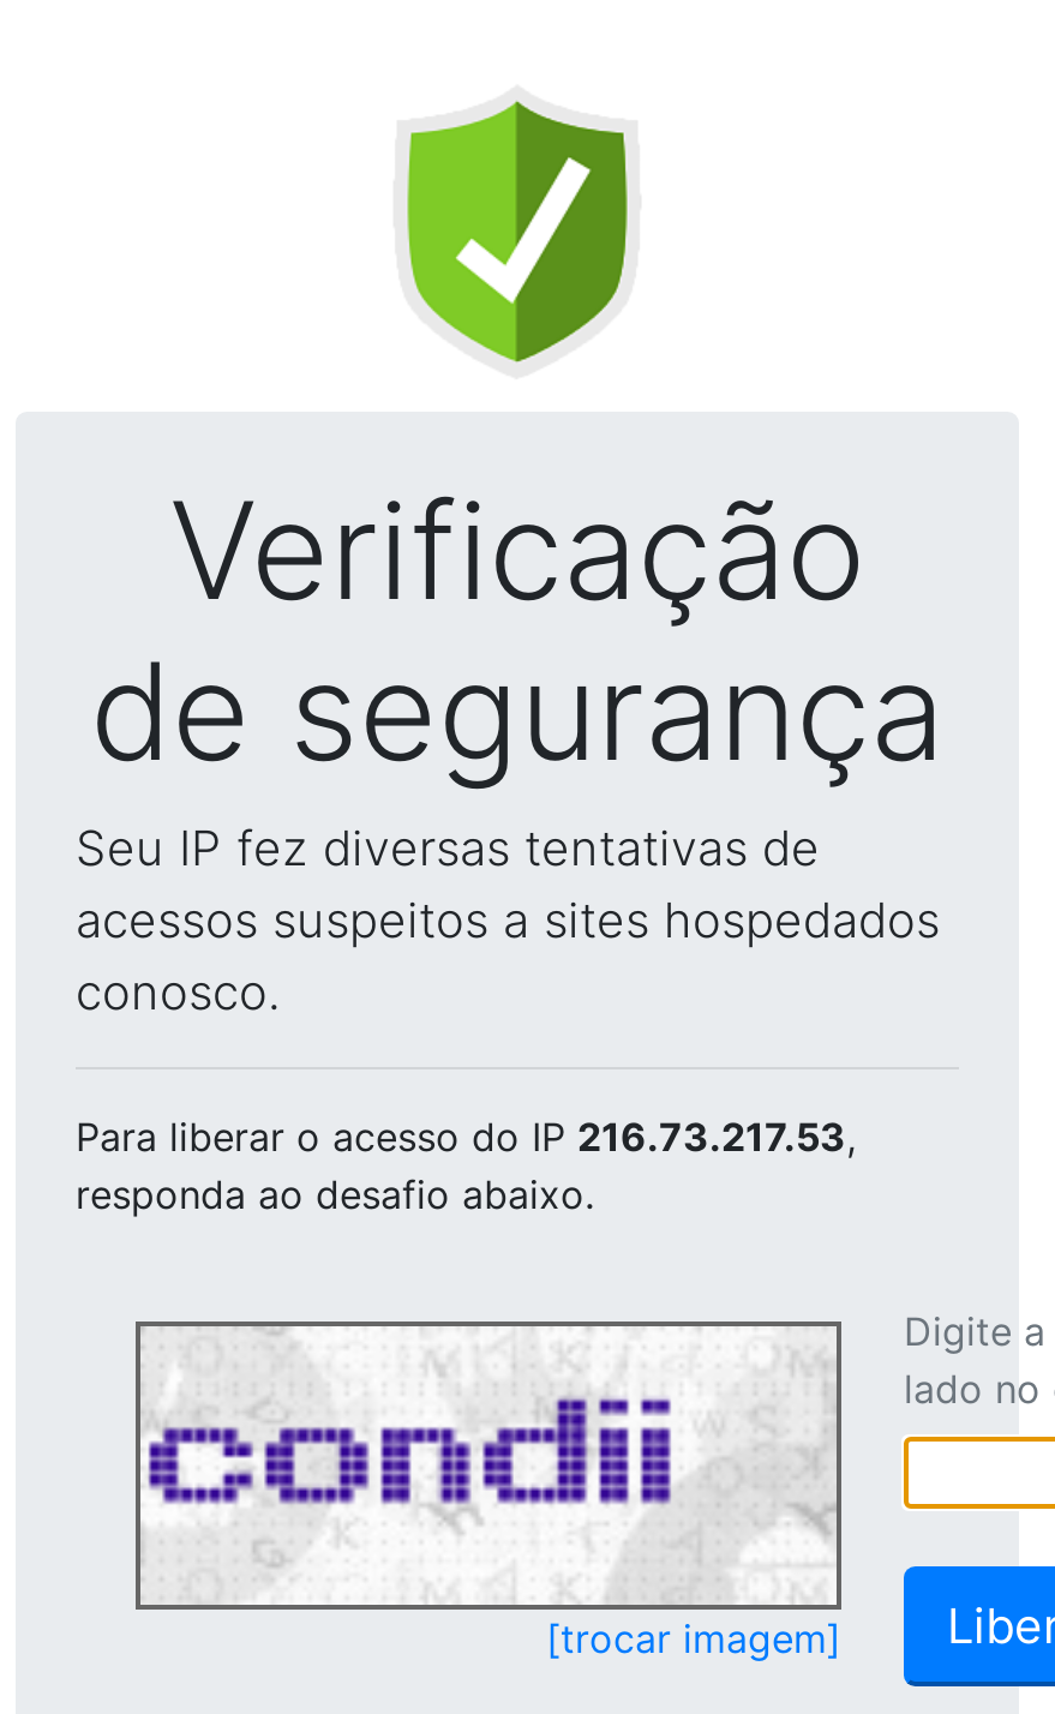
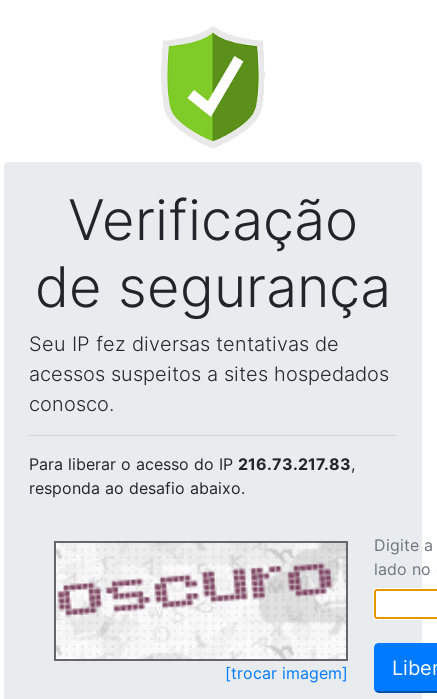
- Para liberar o acesso do IP 216.73.217.53,
+ Para liberar o acesso do IP 216.73.217.83,

- [image]
+ [image]
